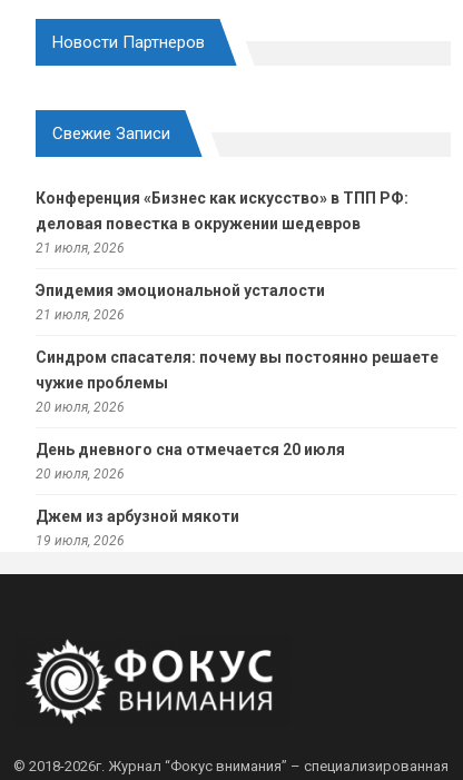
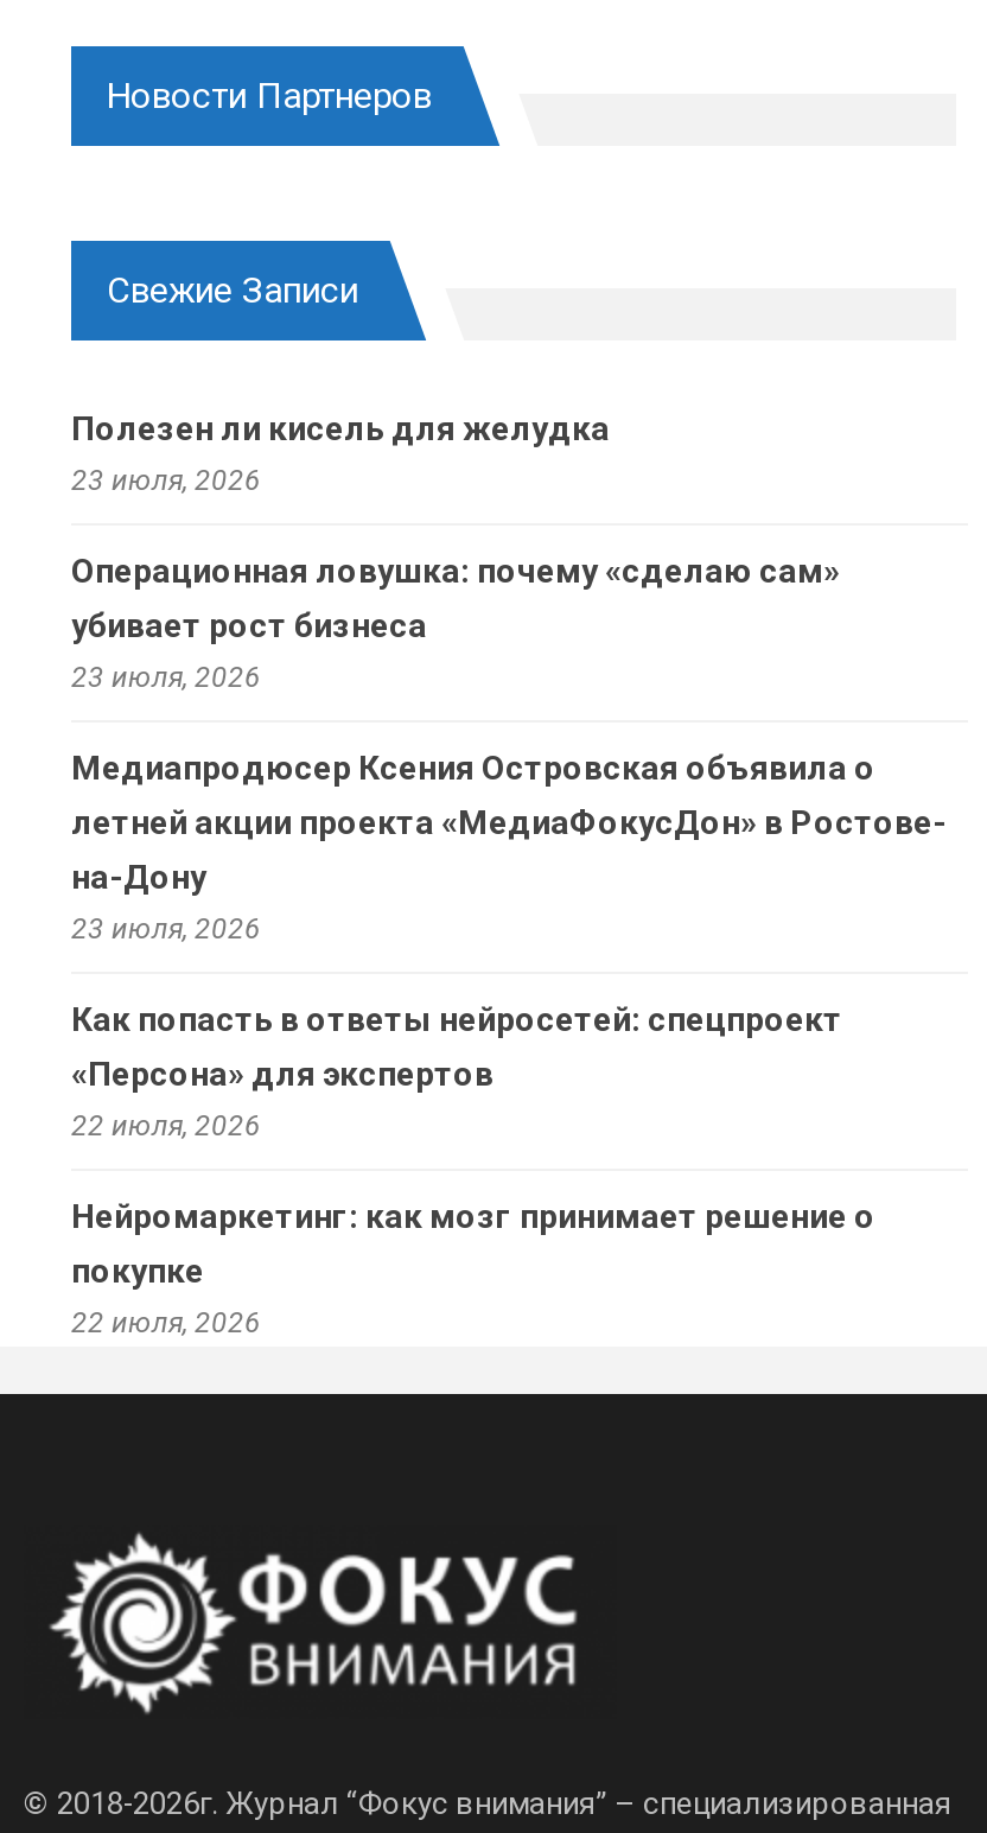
- Конференция «Бизнес как искусство» в ТПП РФ:
- деловая повестка в окружении шедевров
- 21 июля, 2026
+ Полезен ли кисель для желудка
+ 23 июля, 2026

- Эпидемия эмоциональной усталости
- 21 июля, 2026
+ Операционная ловушка: почему «сделаю сам»
+ убивает рост бизнеса
+ 23 июля, 2026

- Синдром спасателя: почему вы постоянно решаете
- чужие проблемы
- 20 июля, 2026
+ Медиапродюсер Ксения Островская объявила о
+ летней акции проекта «МедиаФокусДон» в Ростове-
+ на-Дону
+ 23 июля, 2026

- День дневного сна отмечается 20 июля
- 20 июля, 2026
+ Как попасть в ответы нейросетей: спецпроект
+ «Персона» для экспертов
+ 22 июля, 2026

- Джем из арбузной мякоти
- 19 июля, 2026
+ Нейромаркетинг: как мозг принимает решение о
+ покупке
+ 22 июля, 2026
